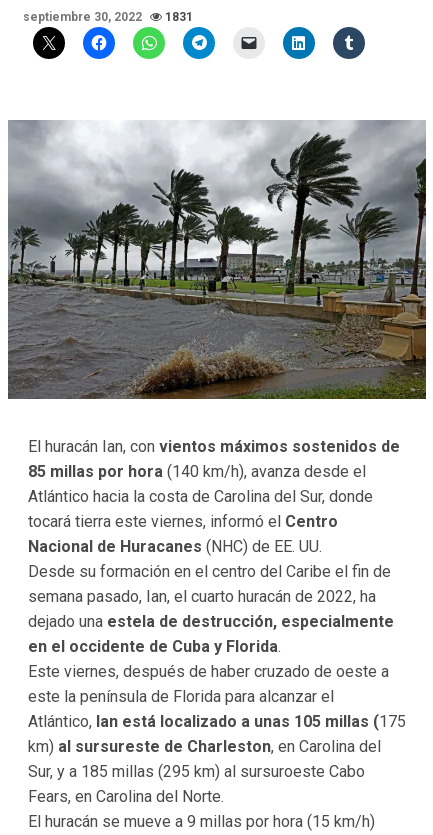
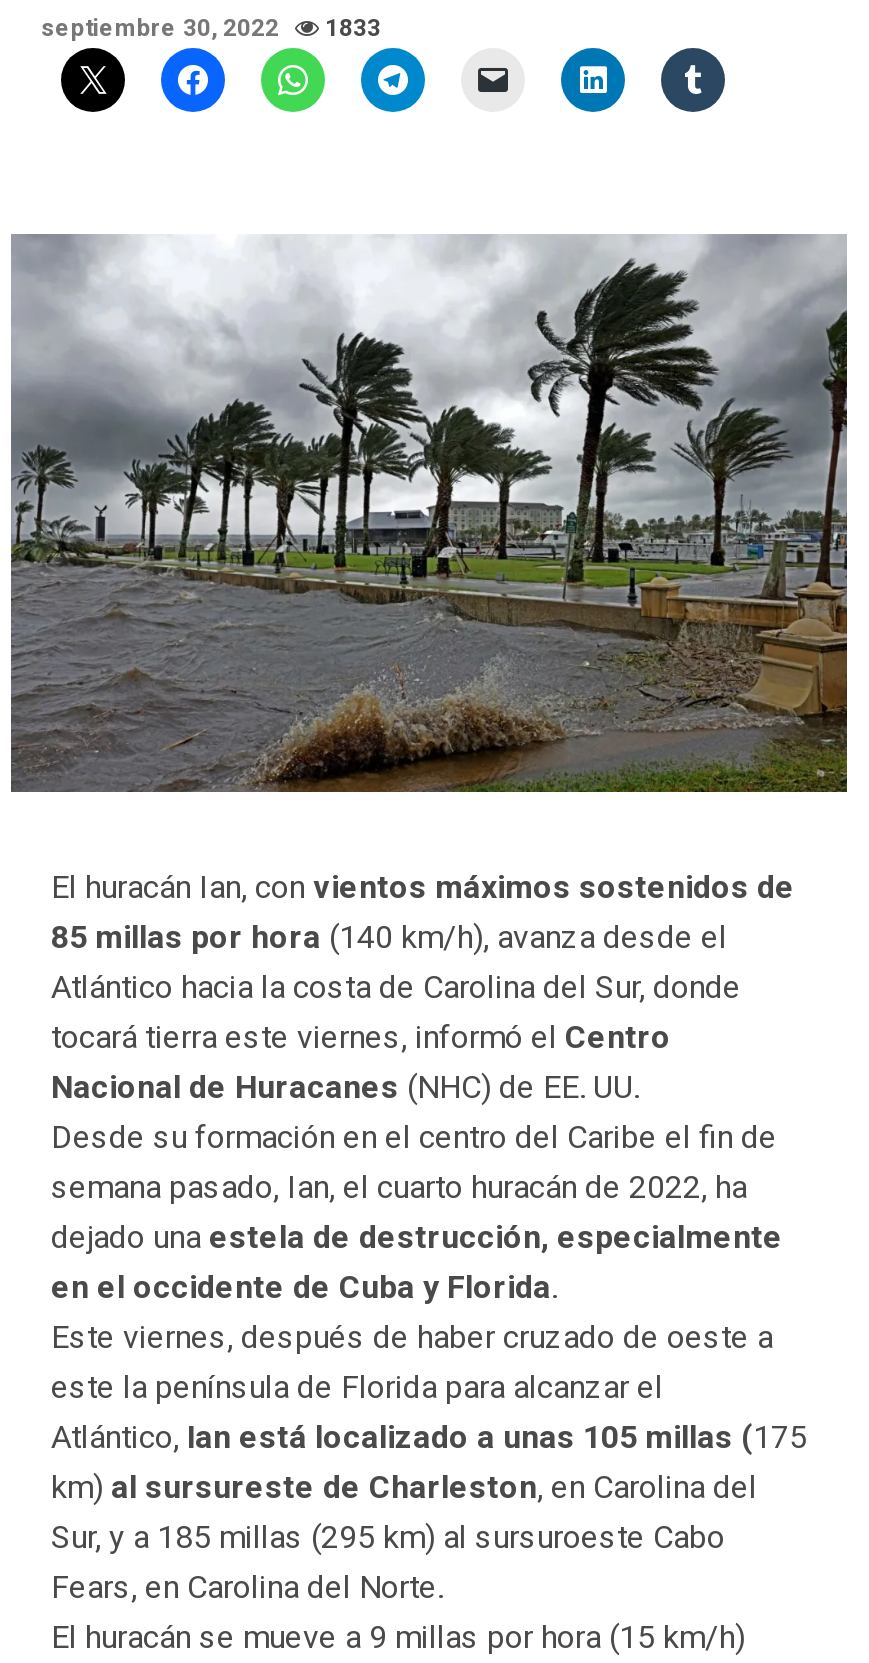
- septiembre 30, 2022 1831
+ septiembre 30, 2022 1833
